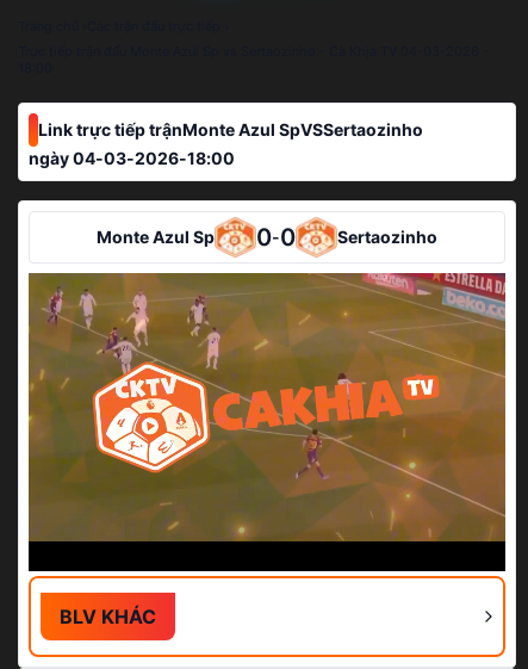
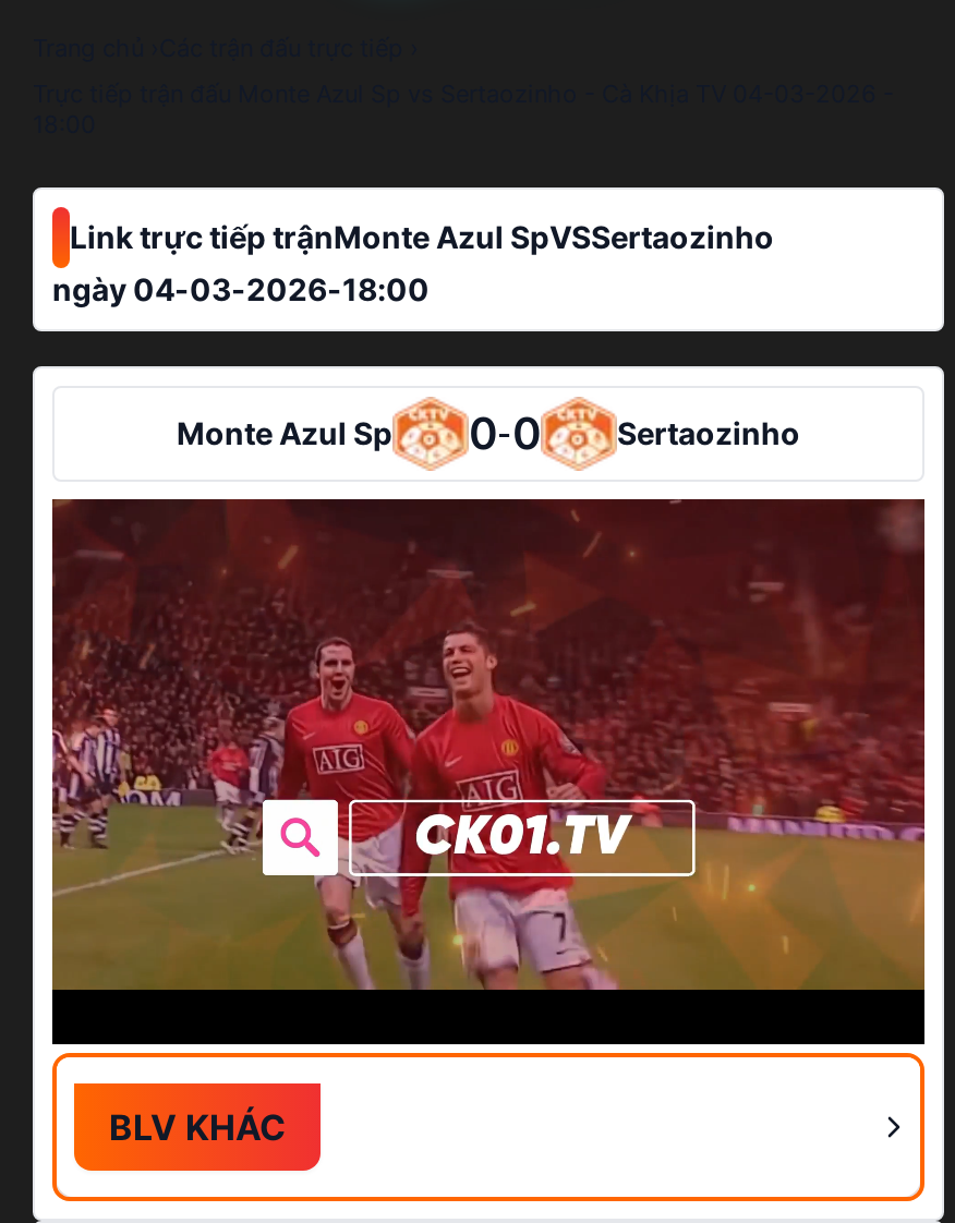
- [image]
+ [image]
